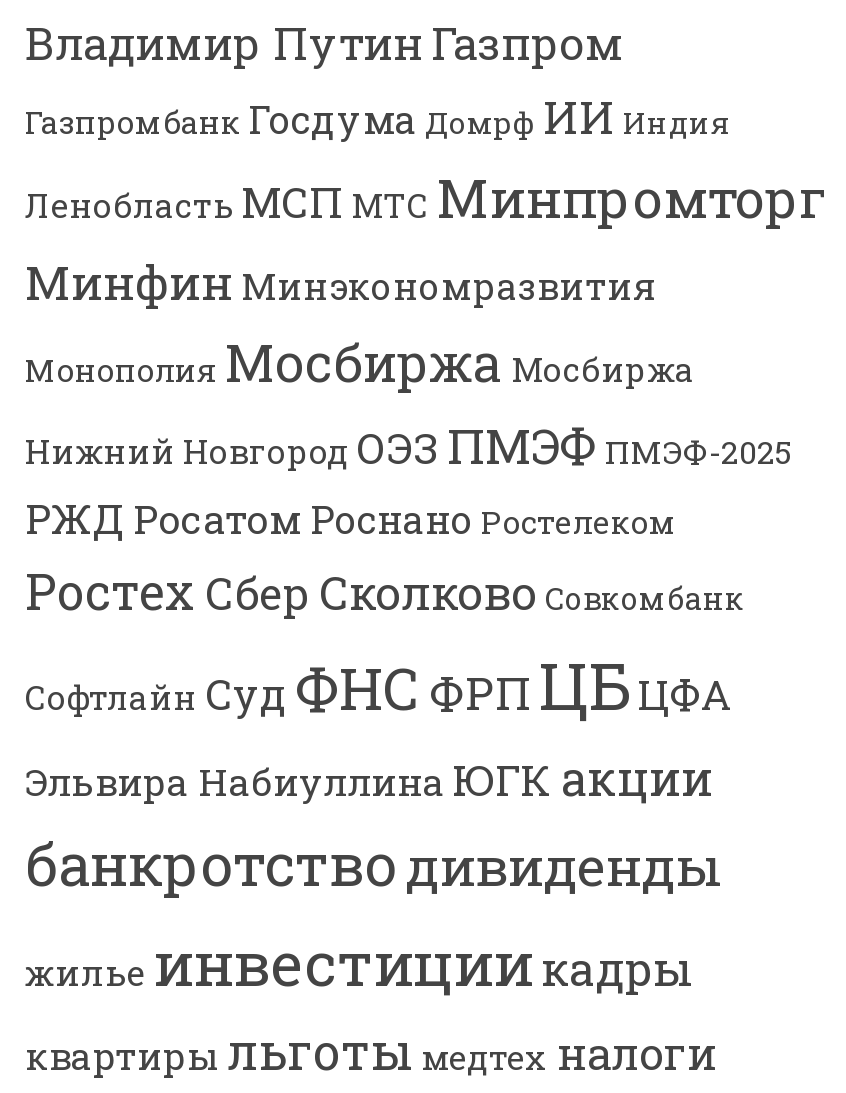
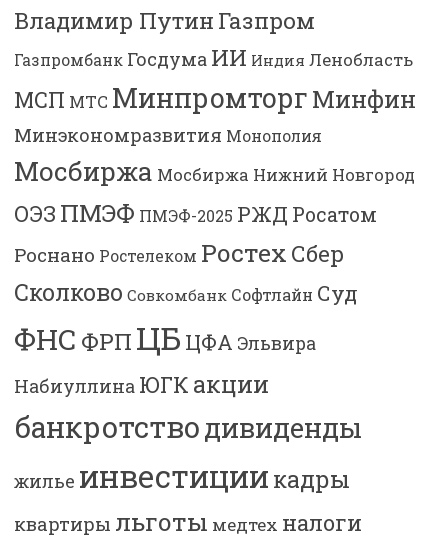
- Газпромбанк Госдума Домрф ИИ Индия
- Ленобласть МСП МТС Минпромторг
- Минфин Минэкономразвития
- Монополия Мосбиржа Мосбиржа
- Нижний Новгород ОЭЗ ПМЭФ ПМЭФ-2025
- РЖД Росатом Роснано Ростелеком
- Ростех Сбер Сколково Совкомбанк
- Софтлайн Суд ФНС ФРП ЦБ ЦФА
- Эльвира Набиуллина ЮГК акции
+ Газпромбанк Госдума ИИ Индия Ленобласть
+ МСП МТС Минпромторг Минфин
+ Минэкономразвития Монополия
+ Мосбиржа Мосбиржа Нижний Новгород
+ ОЭЗ ПМЭФ ПМЭФ-2025 РЖД Росатом
+ Роснано Ростелеком Ростех Сбер
+ Сколково Совкомбанк Софтлайн Суд
+ ФНС ФРП ЦБ ЦФА Эльвира
+ Набиуллина ЮГК акции
